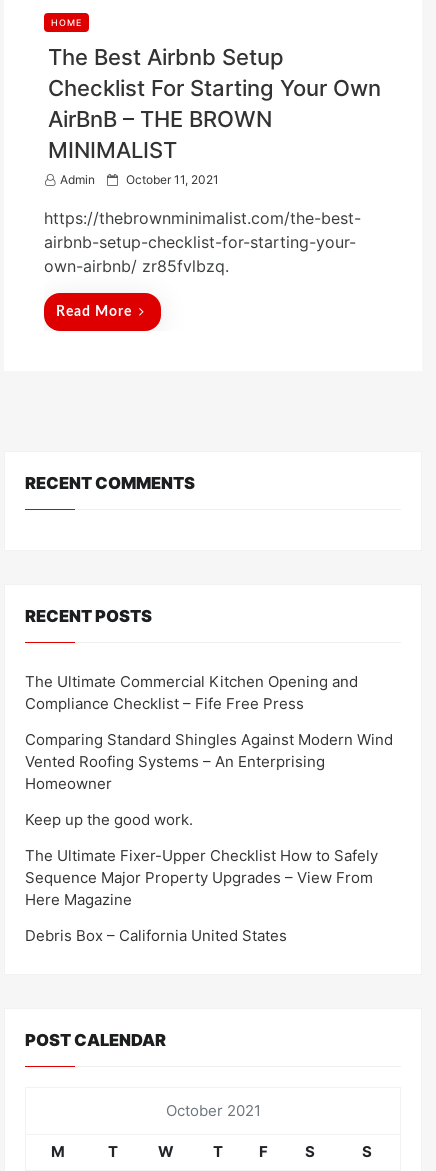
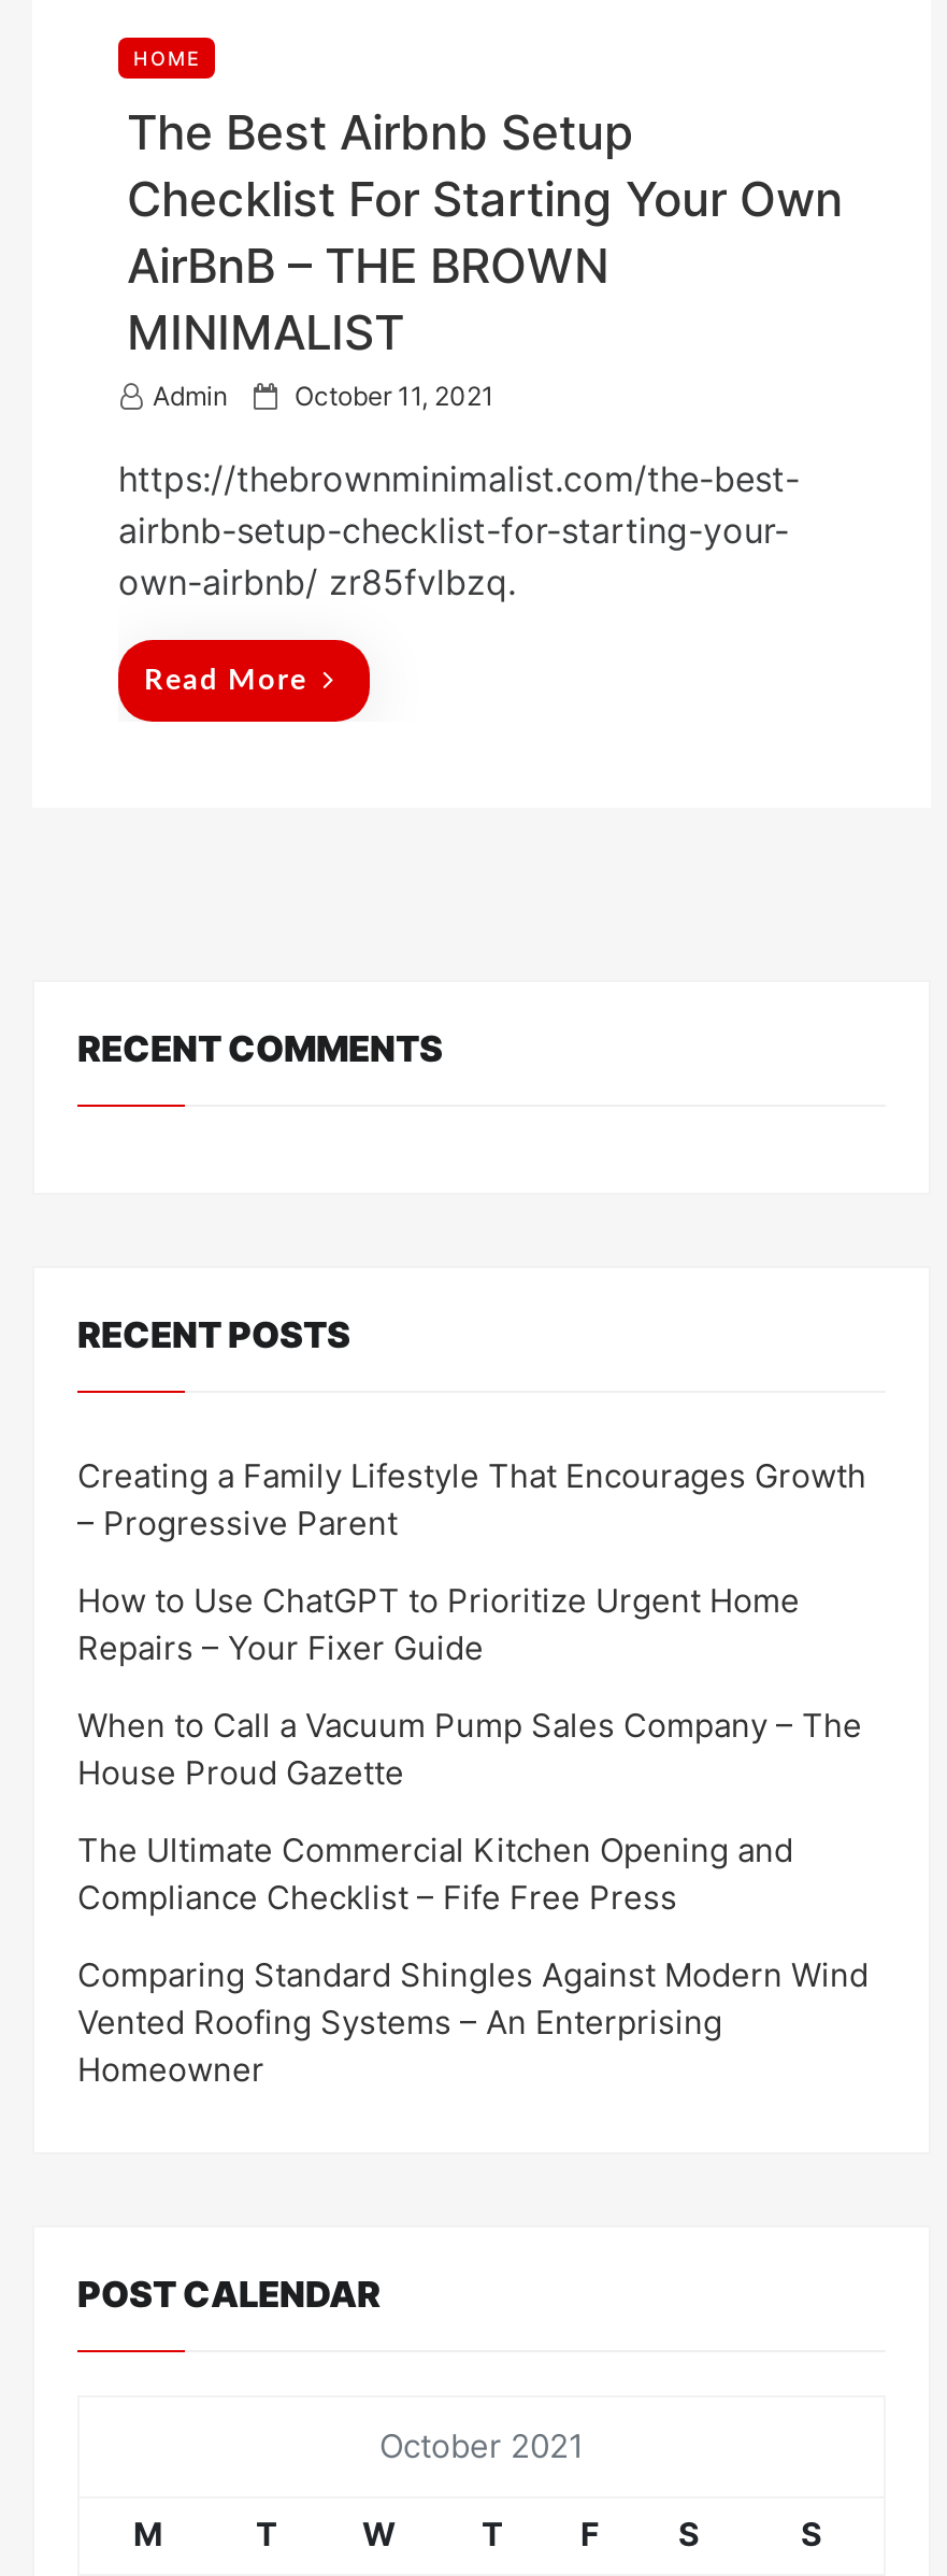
+ Creating a Family Lifestyle That Encourages Growth
+ – Progressive Parent
+ How to Use ChatGPT to Prioritize Urgent Home
+ Repairs – Your Fixer Guide
+ When to Call a Vacuum Pump Sales Company – The
+ House Proud Gazette

moved down: The Ultimate Commercial Kitchen Opening and | Compliance Checklist – Fife Free Press | Comparing Standard Shingles Against Modern Wind | Vented Roofing Systems – An Enterprising | Homeowner

- Keep up the good work.
- The Ultimate Fixer-Upper Checklist How to Safely
- Sequence Major Property Upgrades – View From
- Here Magazine
- Debris Box – California United States
